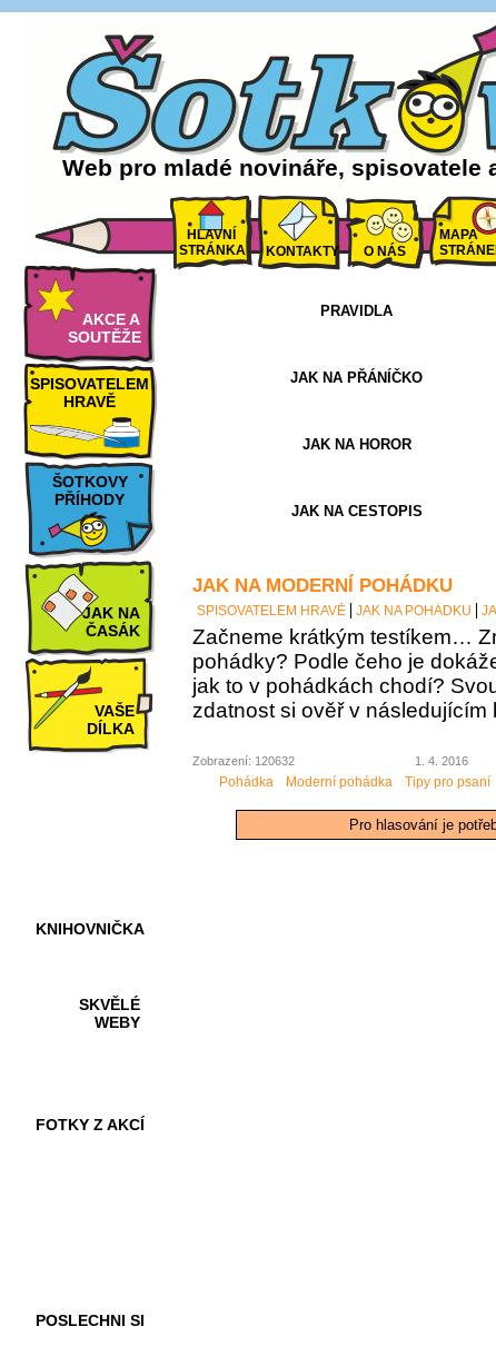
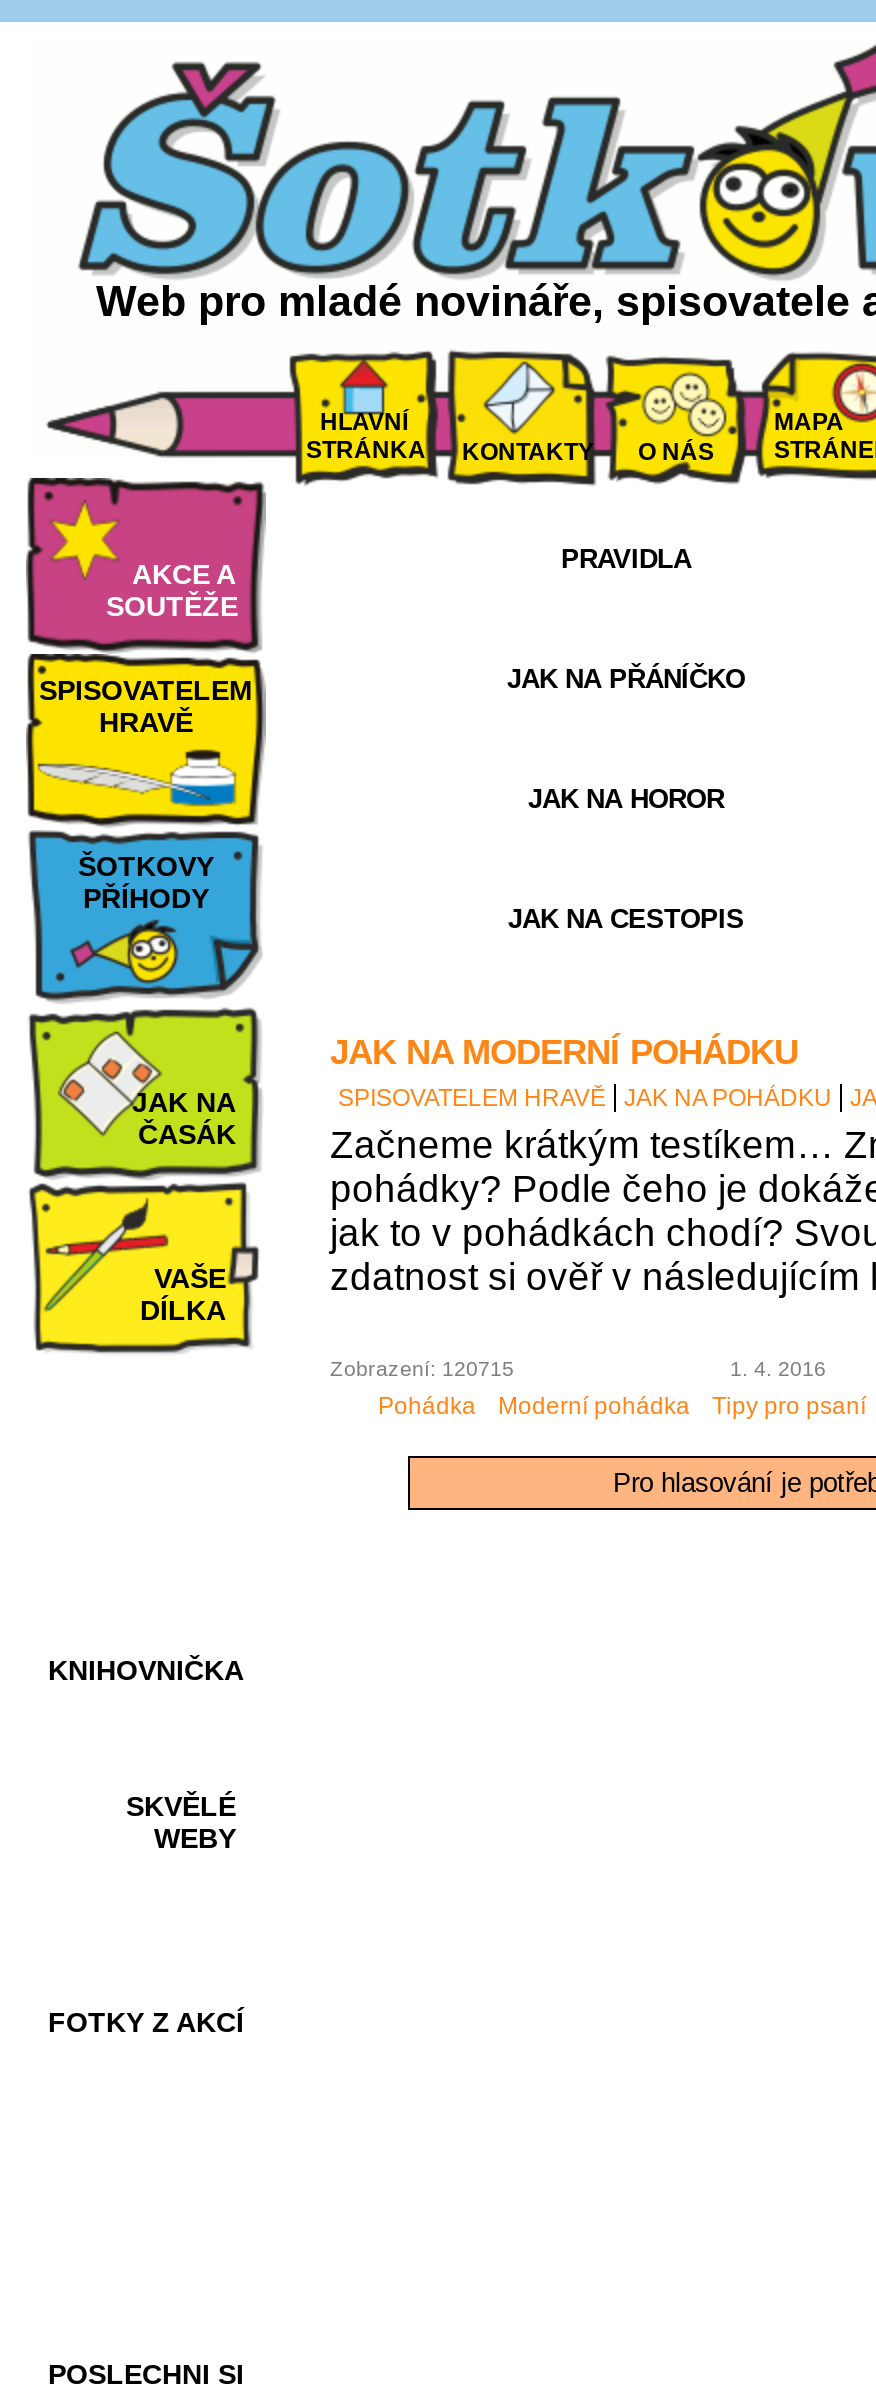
- Zobrazení: 120632
+ Zobrazení: 120715
